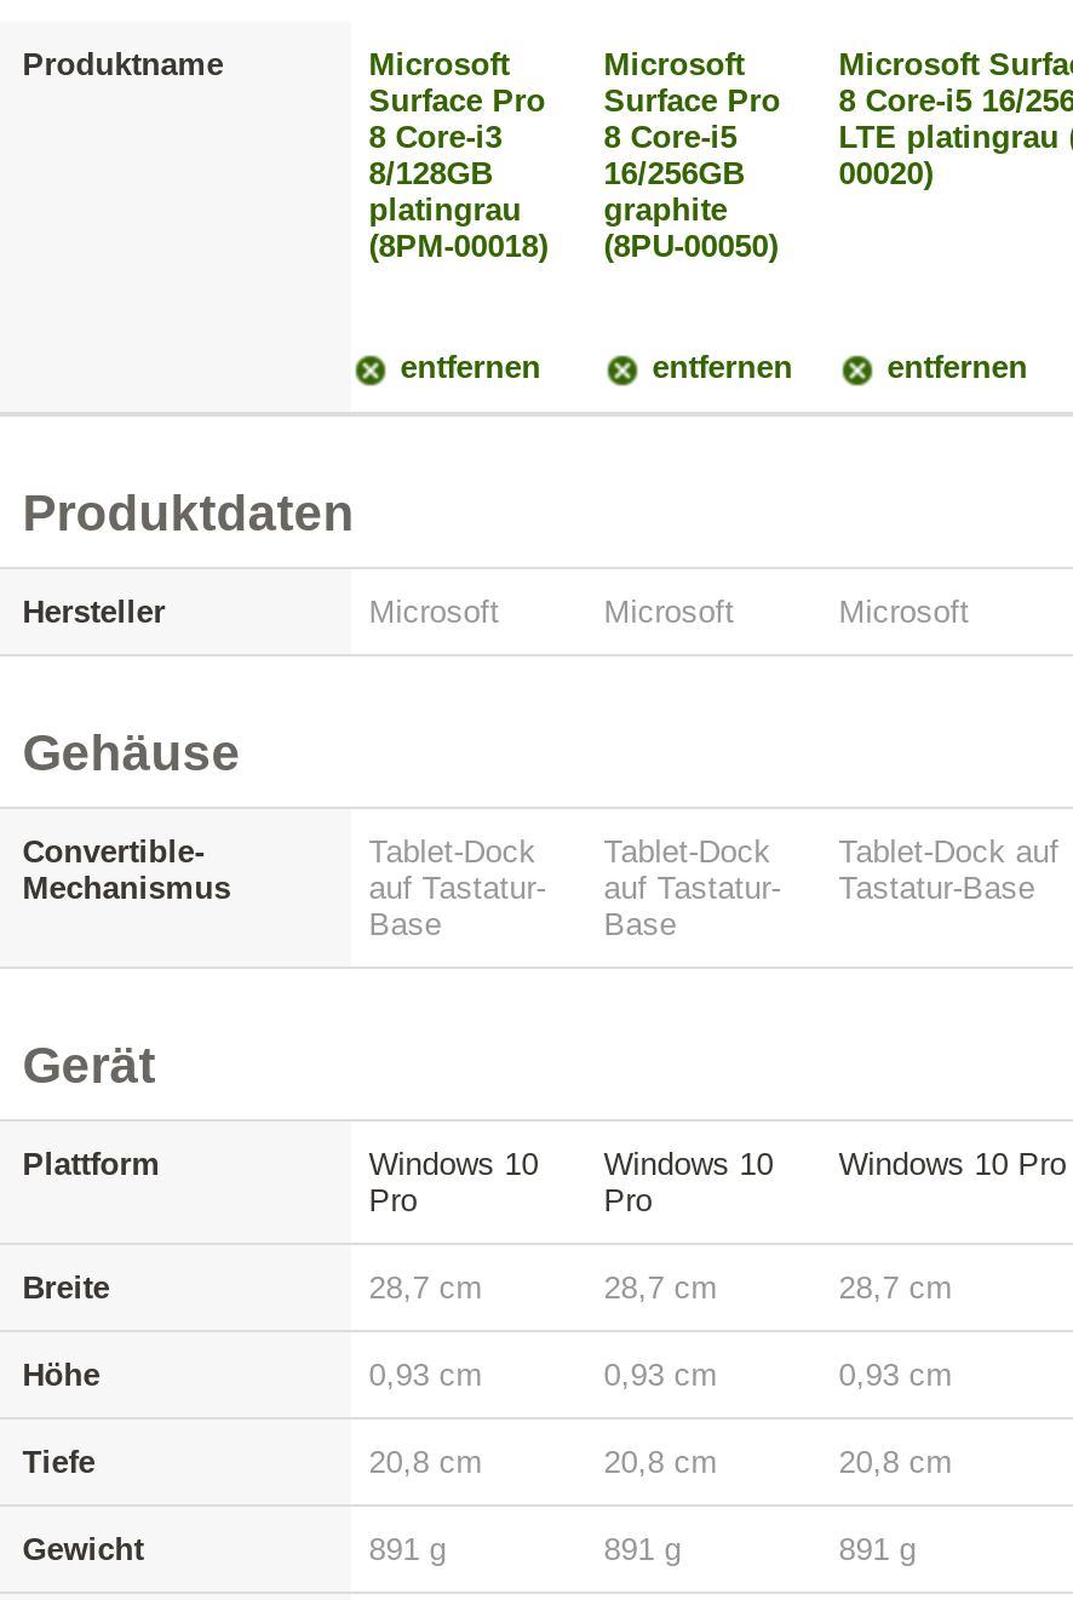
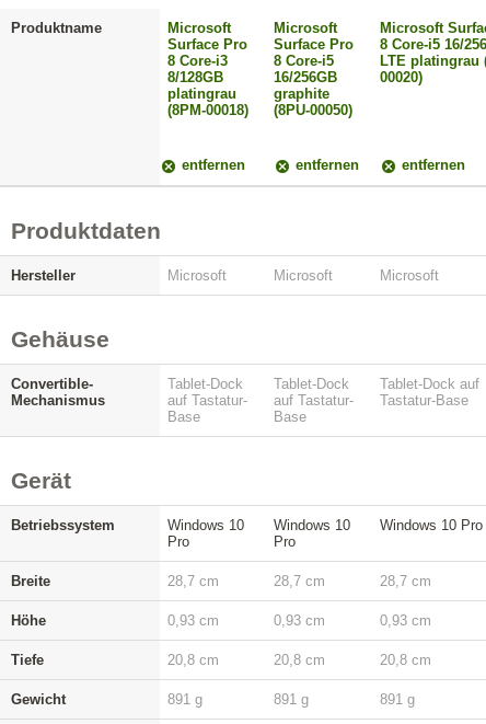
- Plattform
+ Betriebssystem
